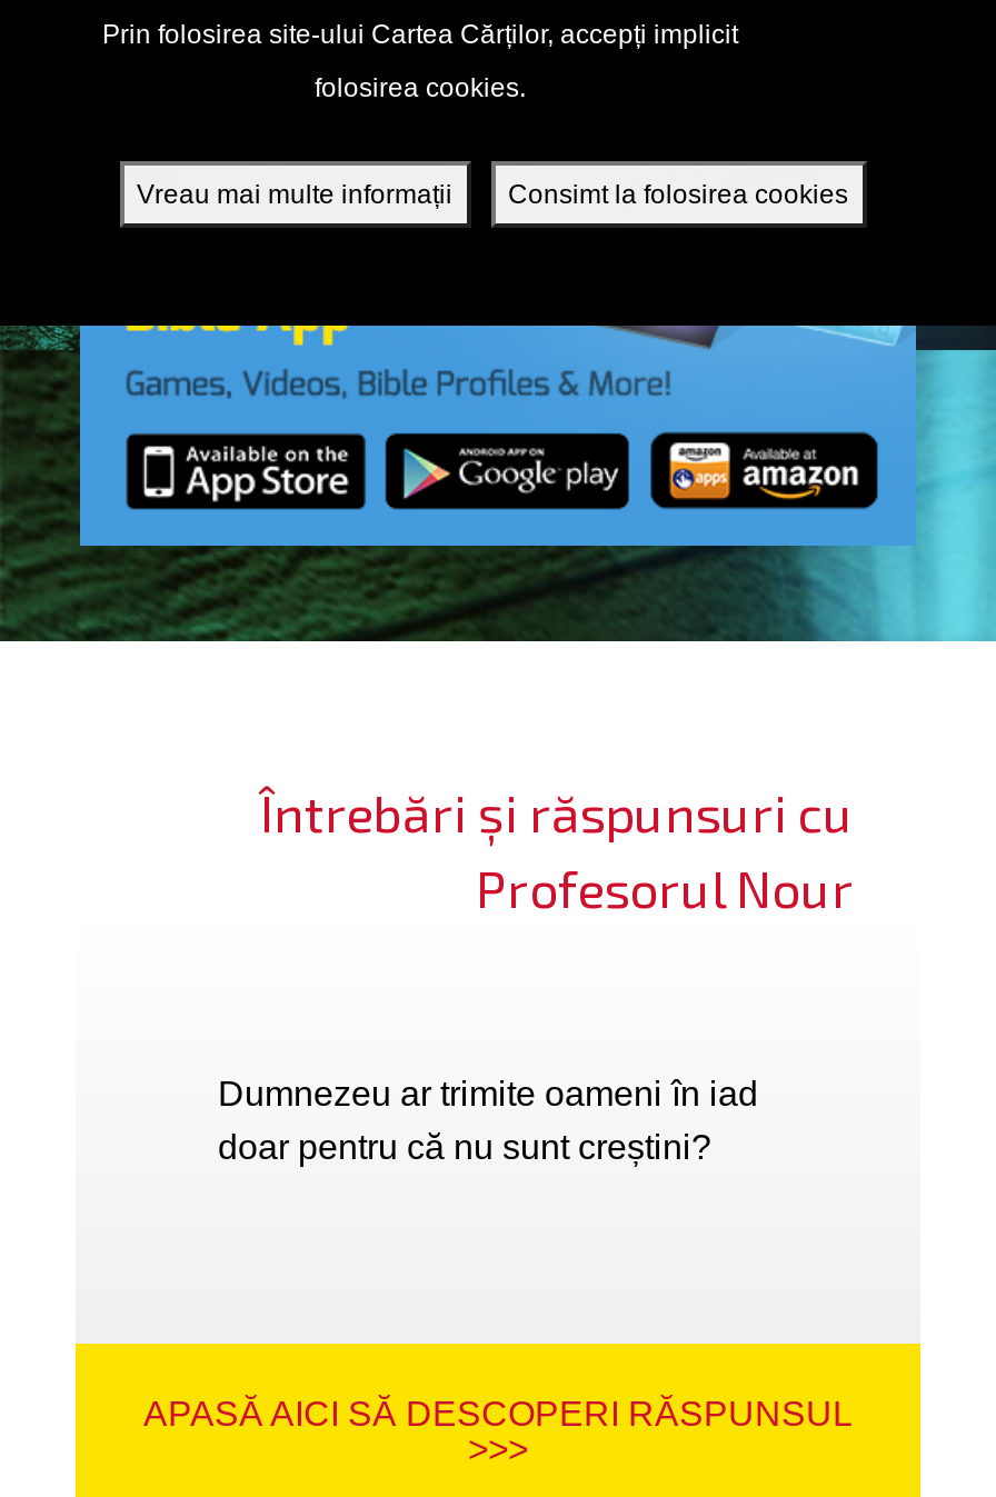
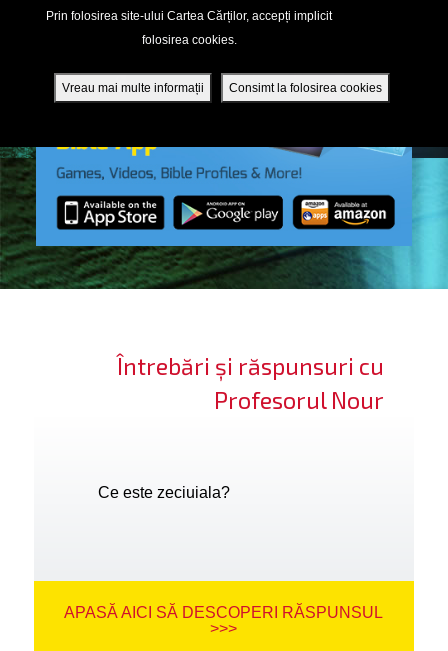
- Dumnezeu ar trimite oameni în iad
- doar pentru că nu sunt creștini?
+ Ce este zeciuiala?
